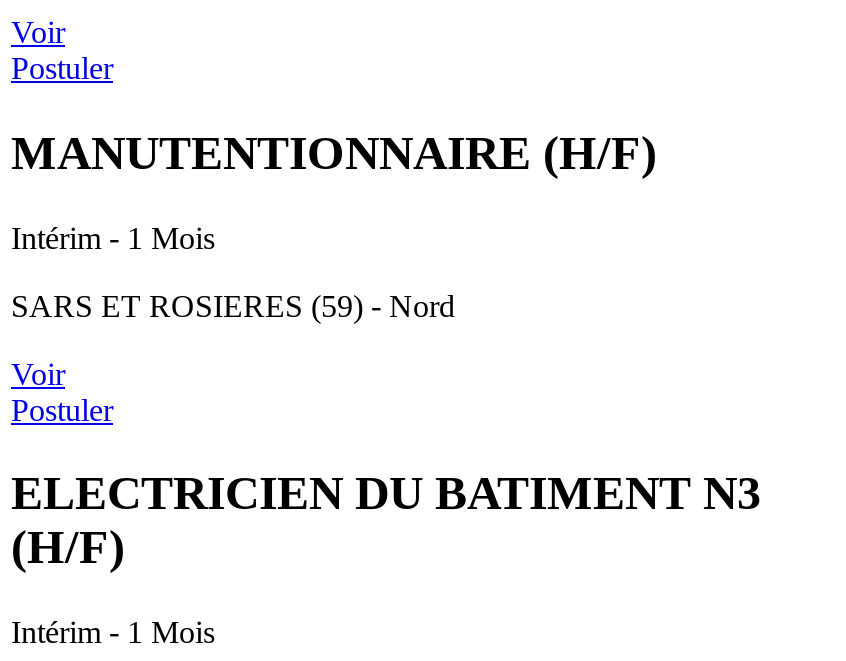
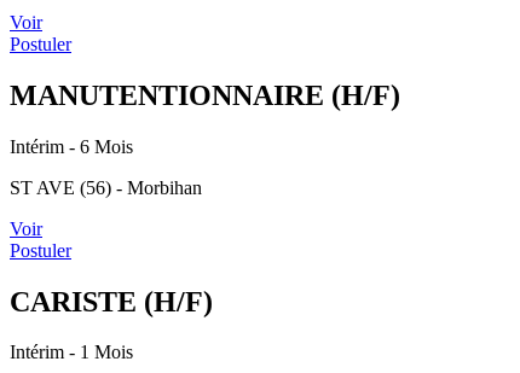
- Intérim - 1 Mois
+ Intérim - 6 Mois

- SARS ET ROSIERES (59) - Nord
+ ST AVE (56) - Morbihan

- ELECTRICIEN DU BATIMENT N3
- (H/F)
+ CARISTE (H/F)
